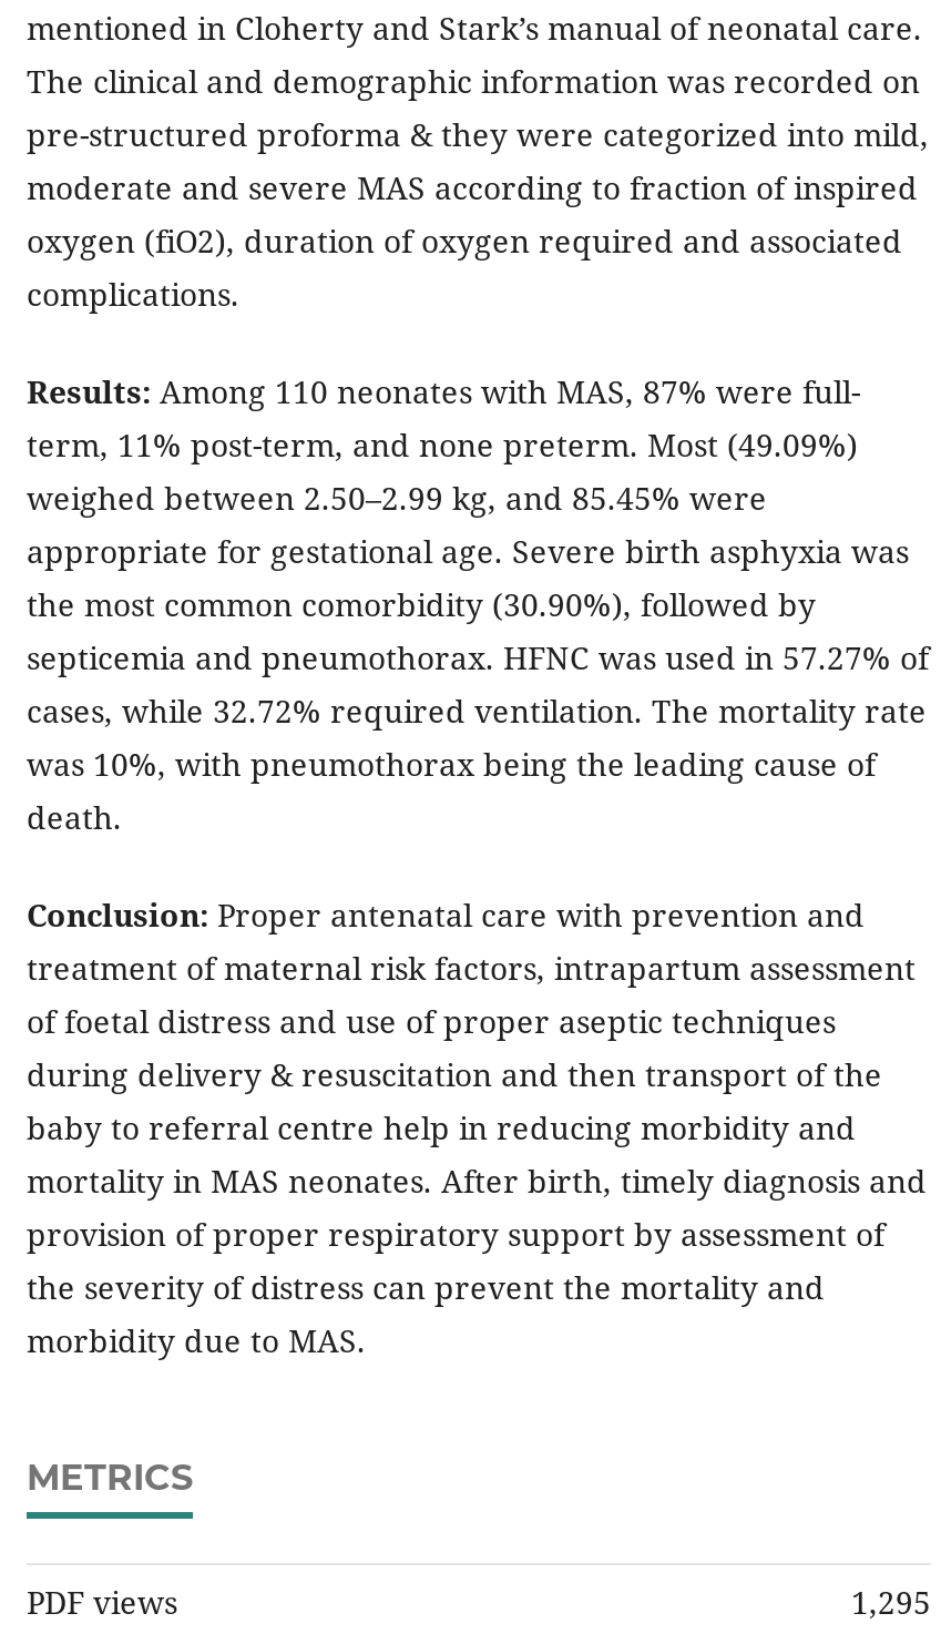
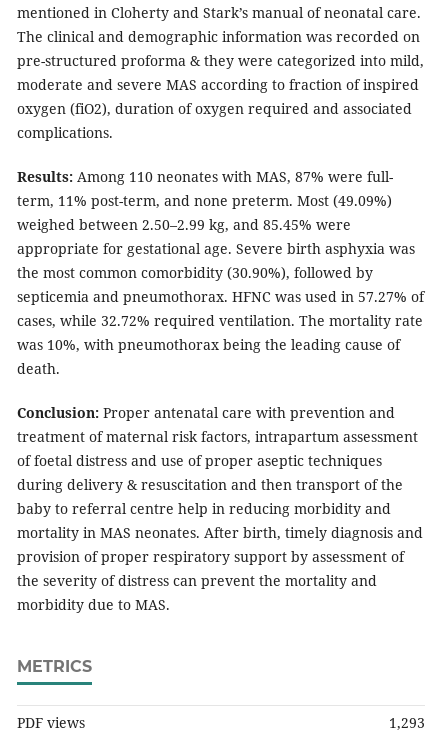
- 1,295
+ 1,293
